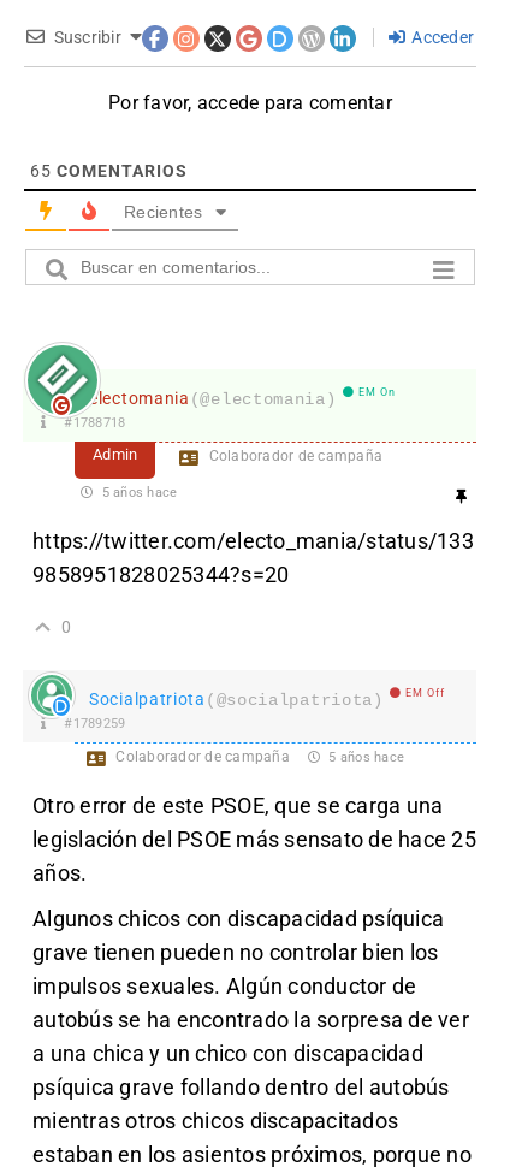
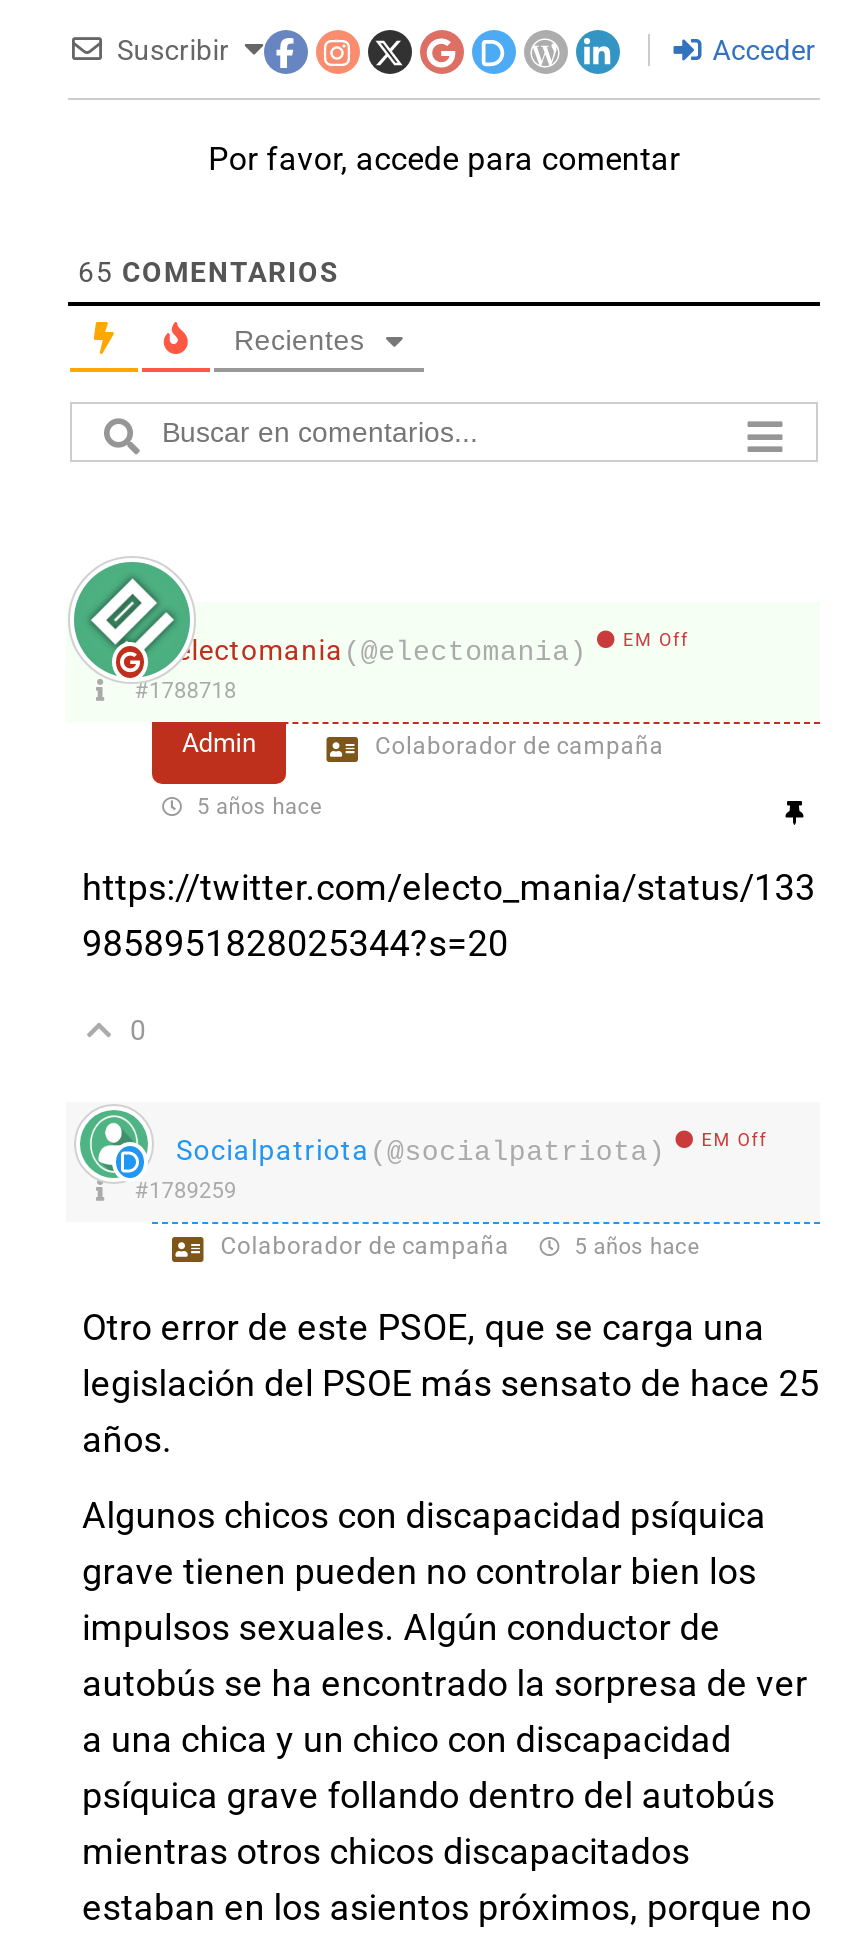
- EM On
+ EM Off
